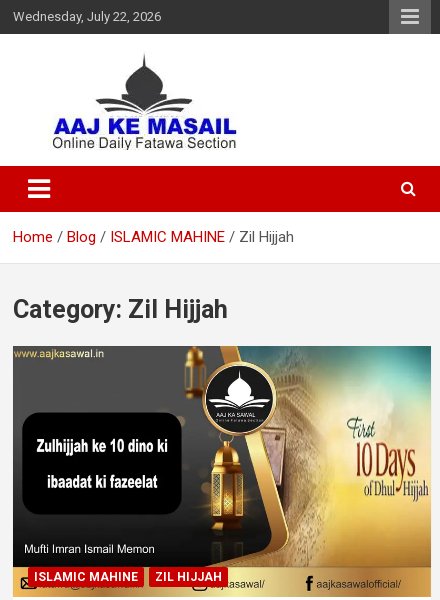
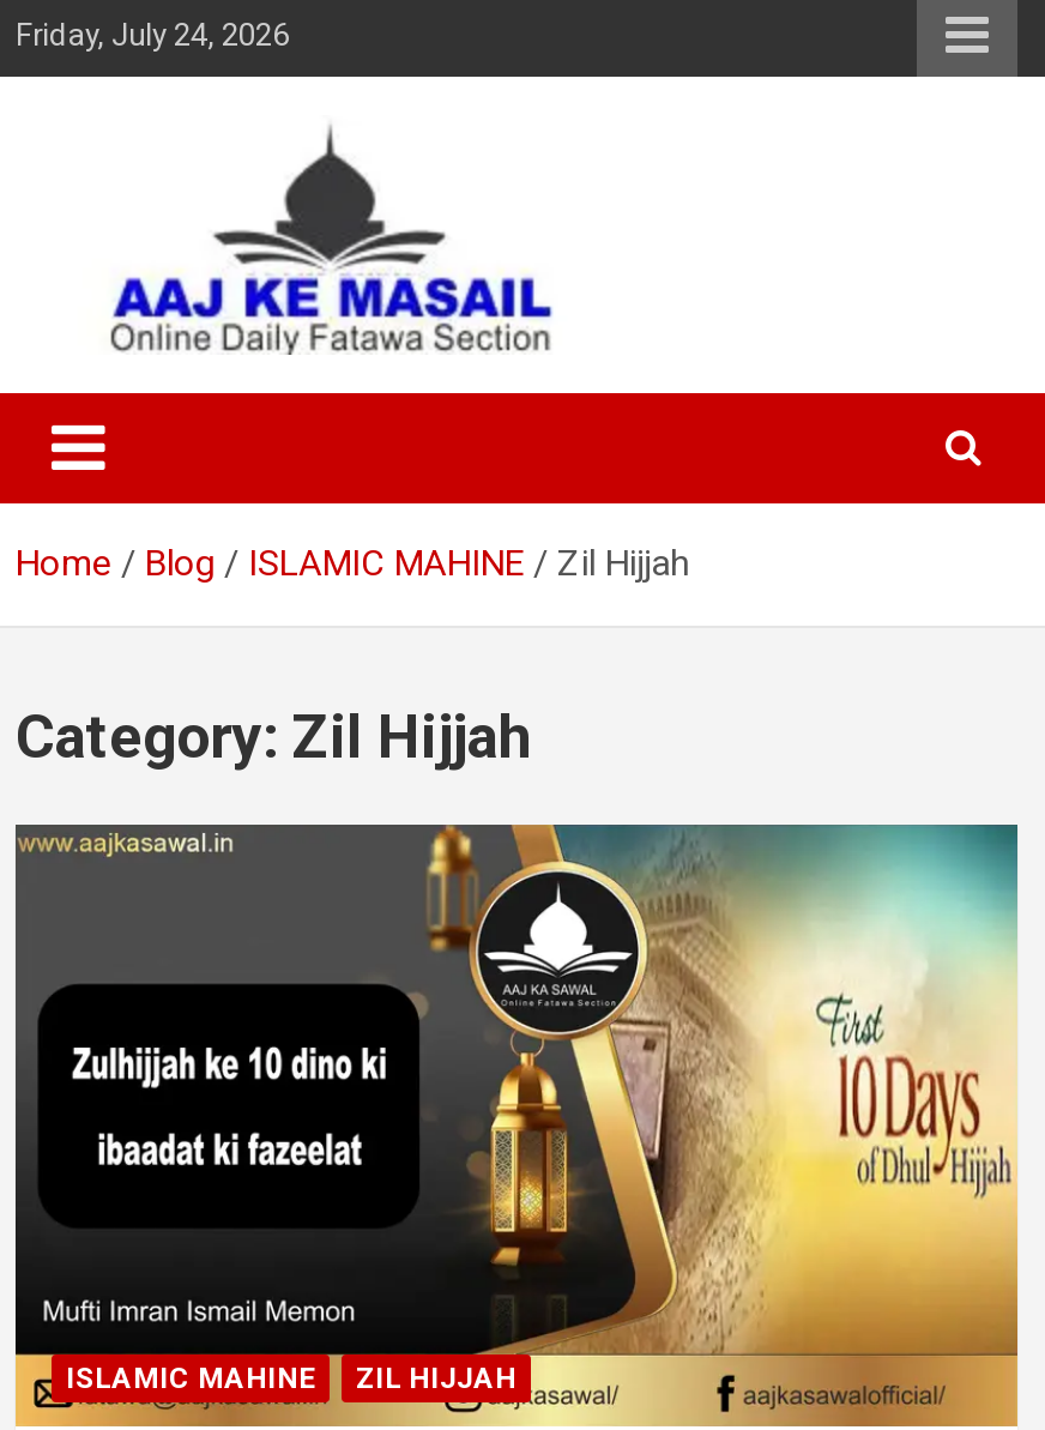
- Wednesday, July 22, 2026
+ Friday, July 24, 2026
